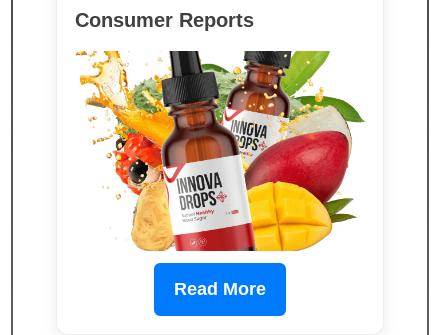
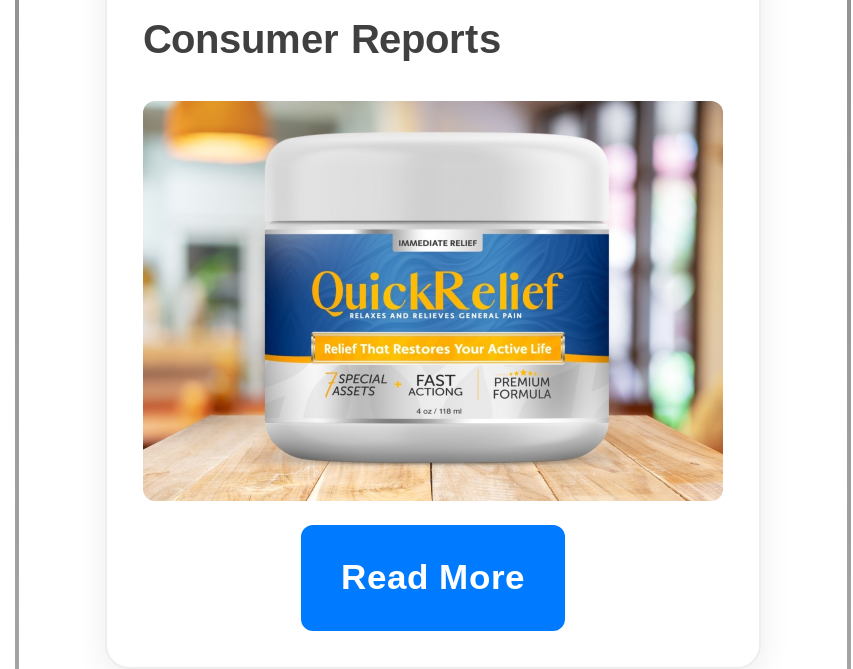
- [image]
+ [image]
